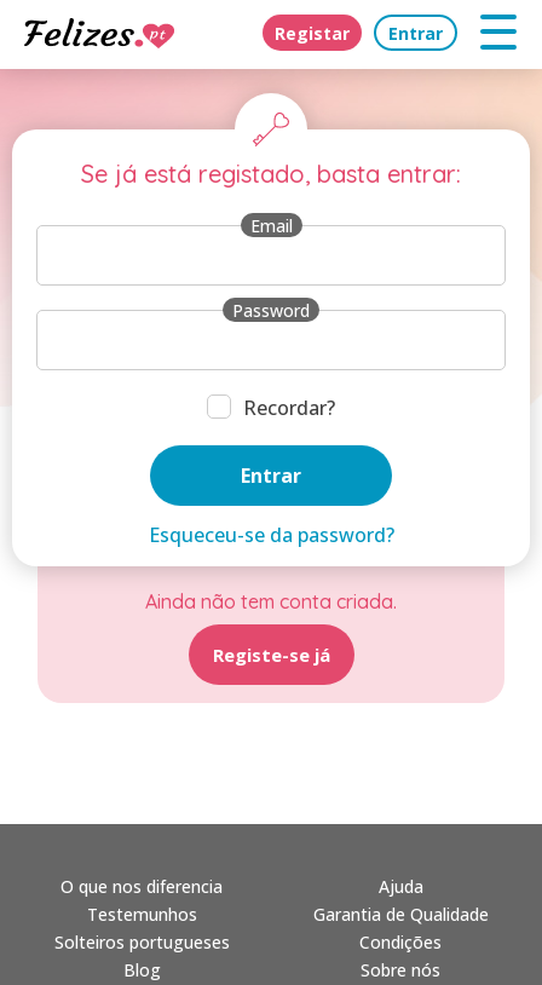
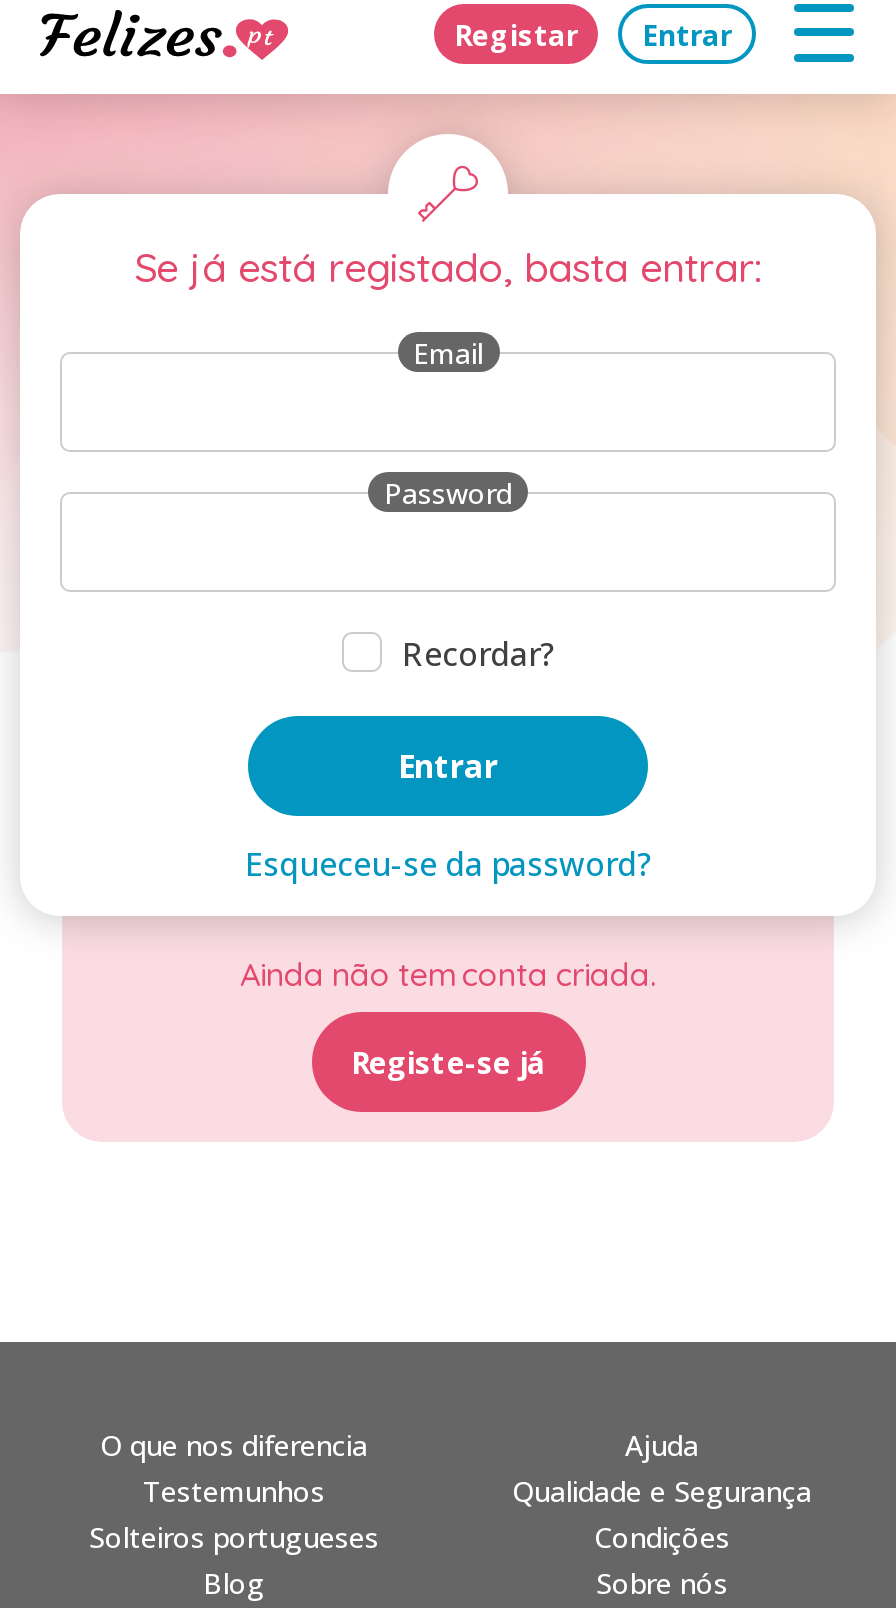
- Garantia de Qualidade
+ Qualidade e Segurança
